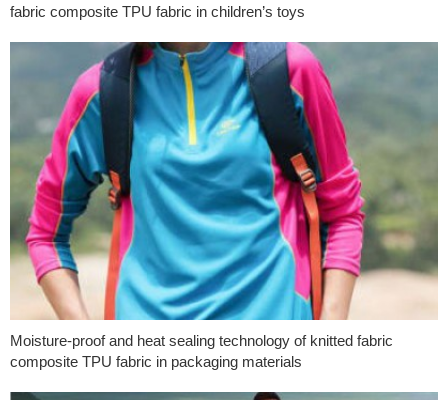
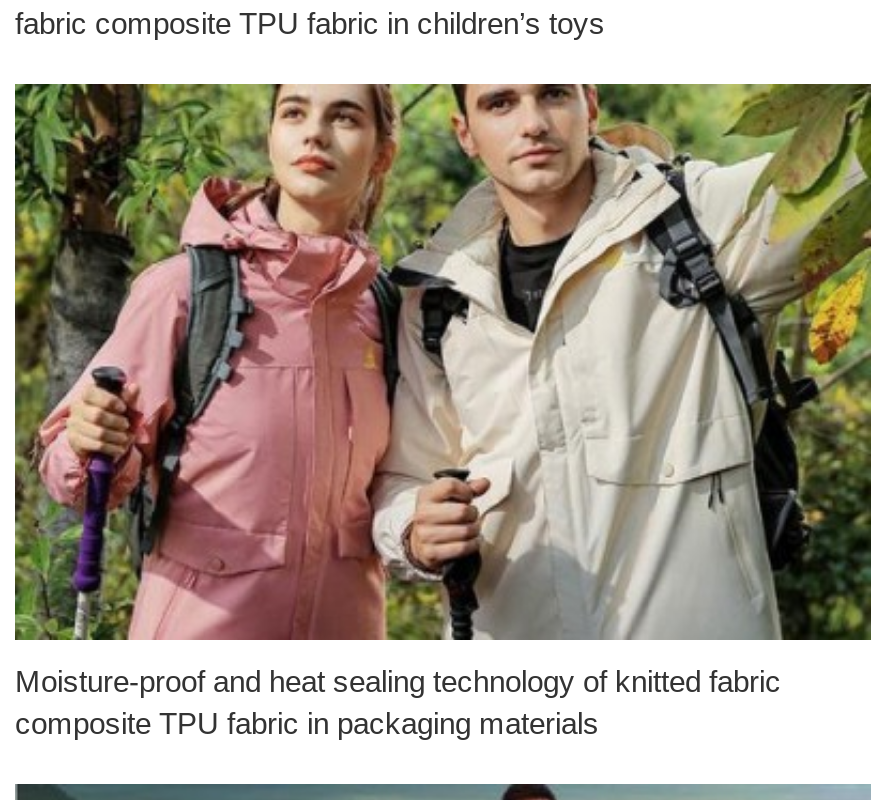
- [image]
+ [image]
